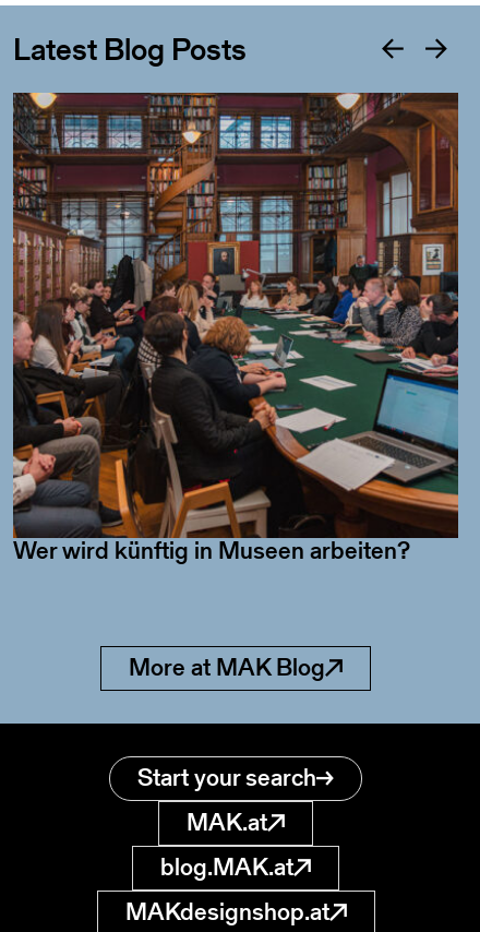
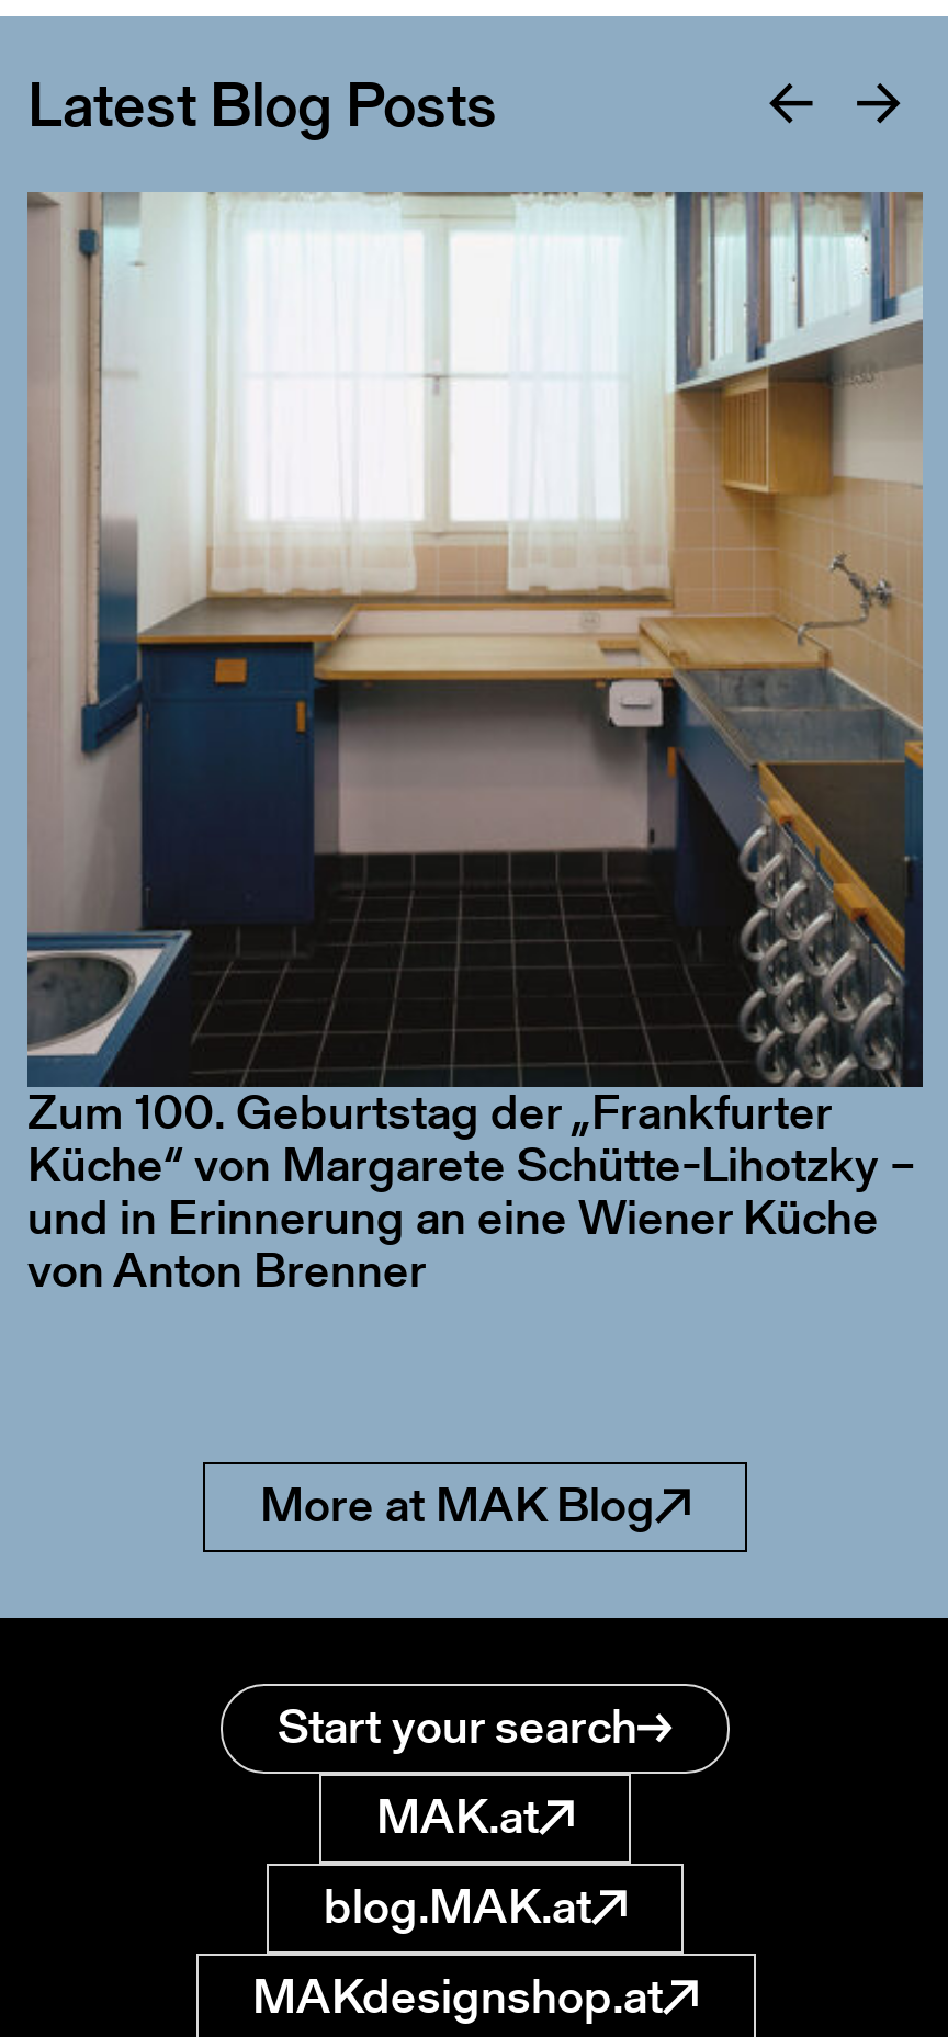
- [image]
+ [image]

- Wer wird künftig in Museen arbeiten?
+ Zum 100. Geburtstag der „Frankfurter
+ Küche“ von Margarete Schütte-Lihotzky –
+ und in Erinnerung an eine Wiener Küche
+ von Anton Brenner
